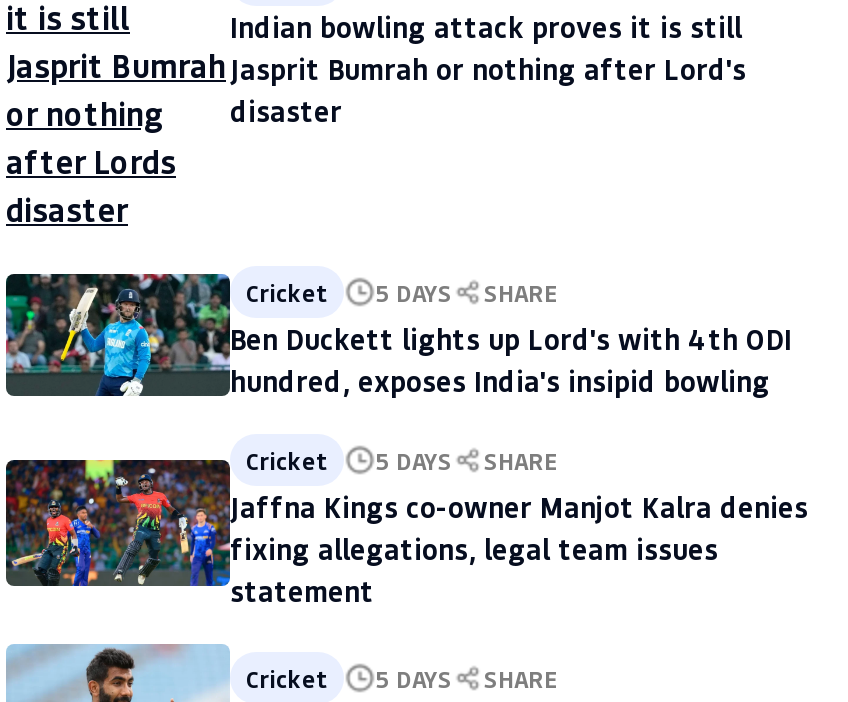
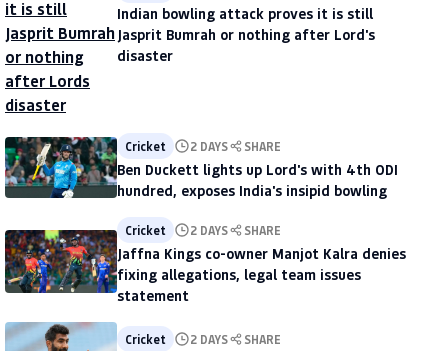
- Cricket 5 DAYS SHARE
+ Cricket 2 DAYS SHARE

- Cricket 5 DAYS SHARE
+ Cricket 2 DAYS SHARE

- Cricket 5 DAYS SHARE
+ Cricket 2 DAYS SHARE
